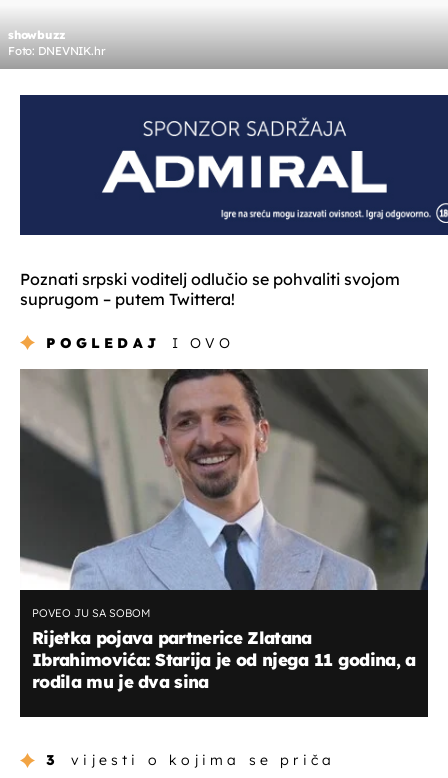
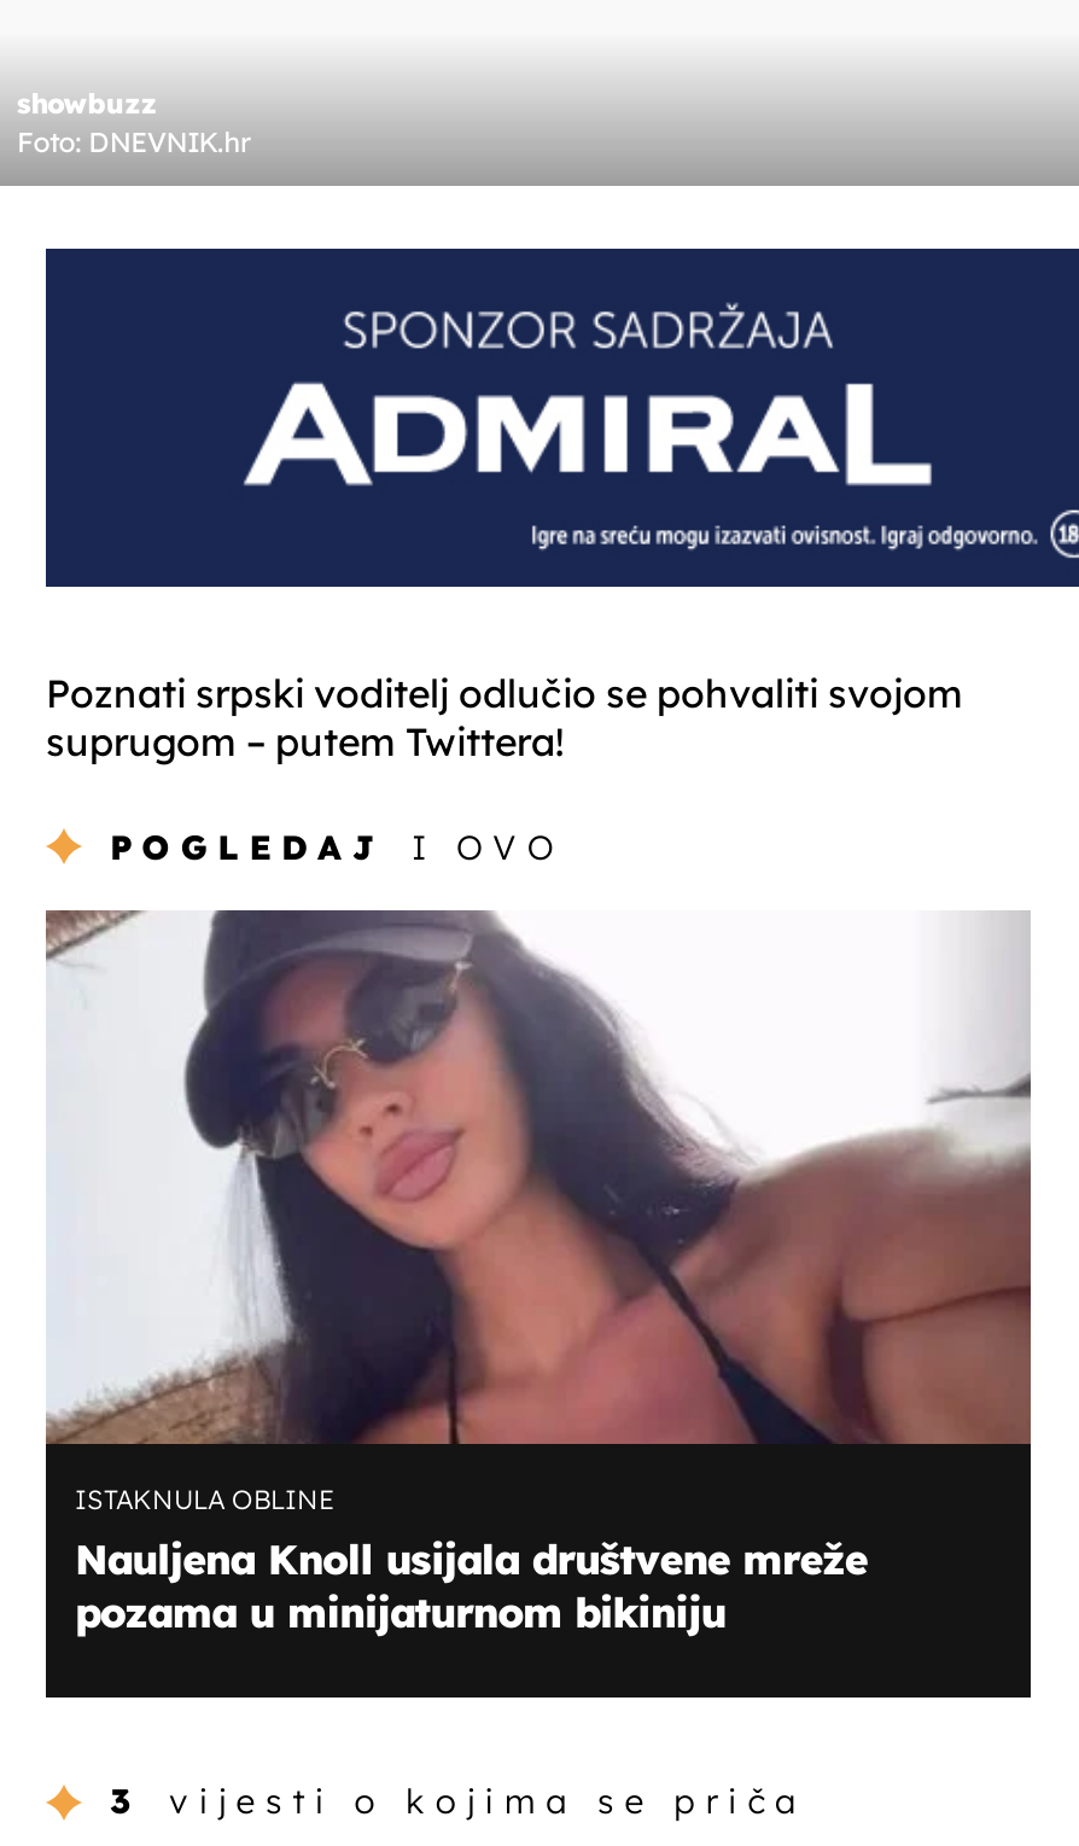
- [image]
- POVEO JU SA SOBOM
- Rijetka pojava partnerice Zlatana
- Ibrahimovića: Starija je od njega 11 godina, a
- rodila mu je dva sina
+ [image]
+ ISTAKNULA OBLINE
+ Nauljena Knoll usijala društvene mreže
+ pozama u minijaturnom bikiniju
